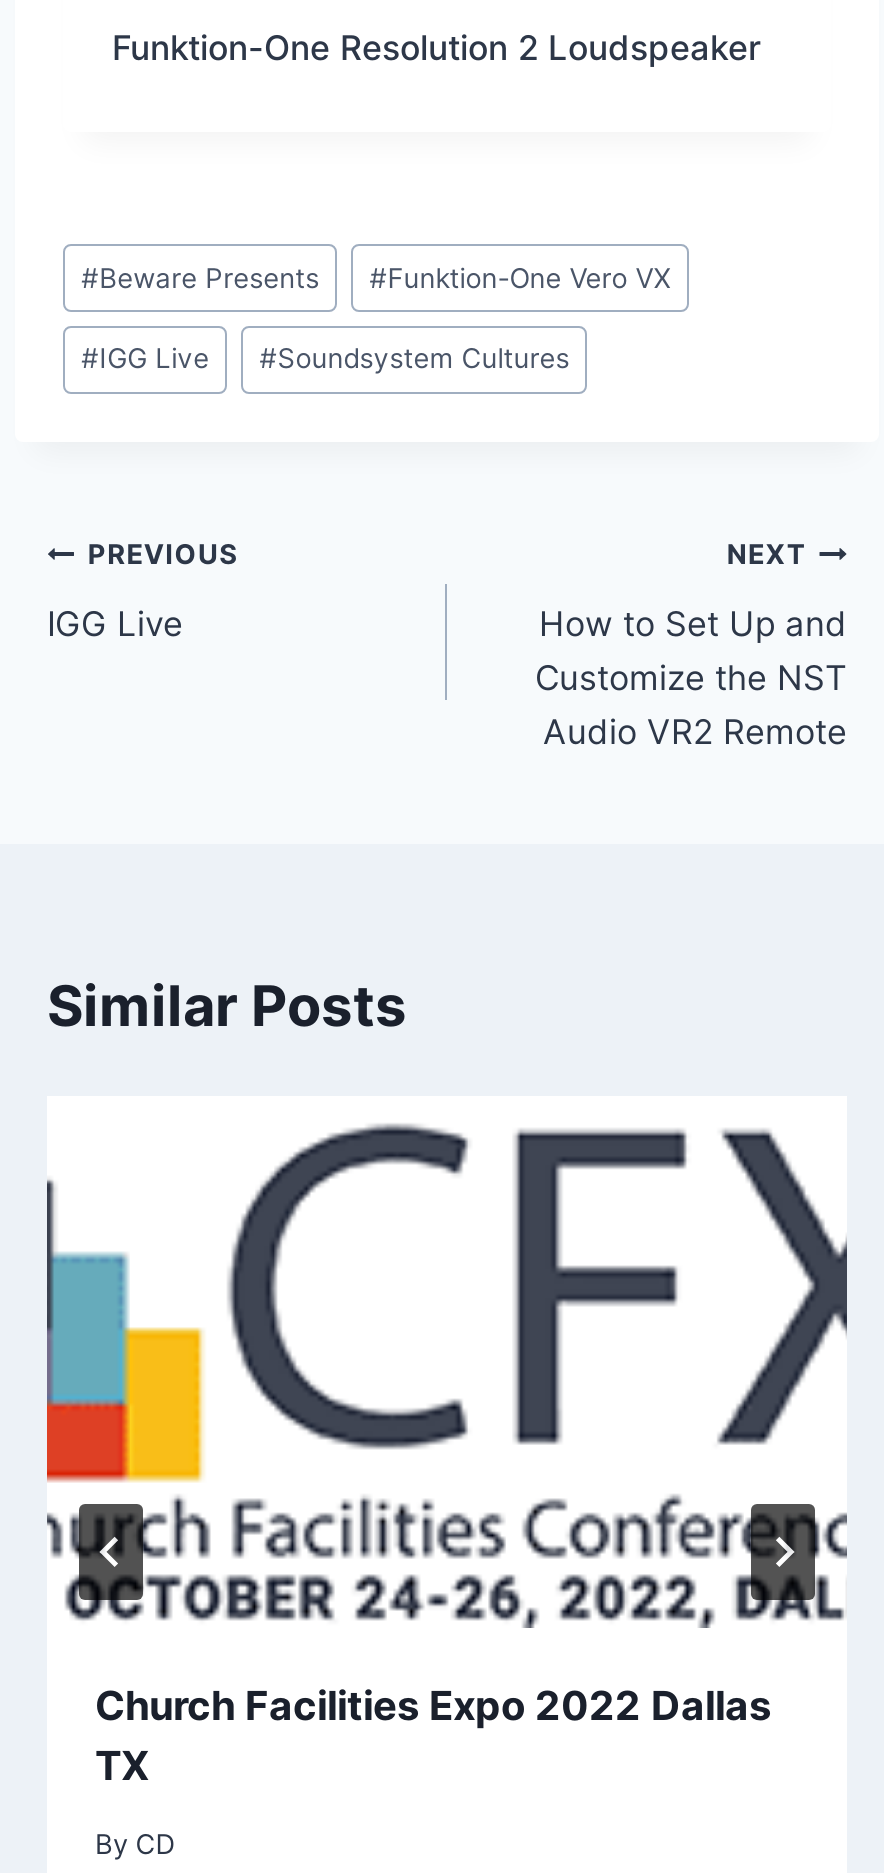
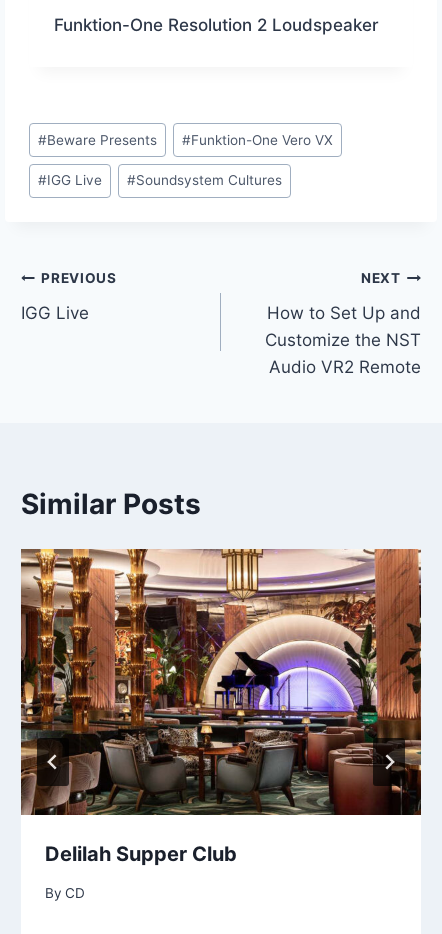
- [image]
- Church Facilities Expo 2022 Dallas
- TX
+ [image]
+ Delilah Supper Club
